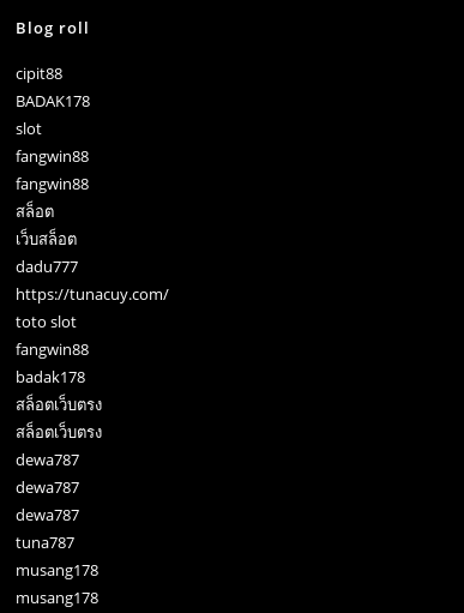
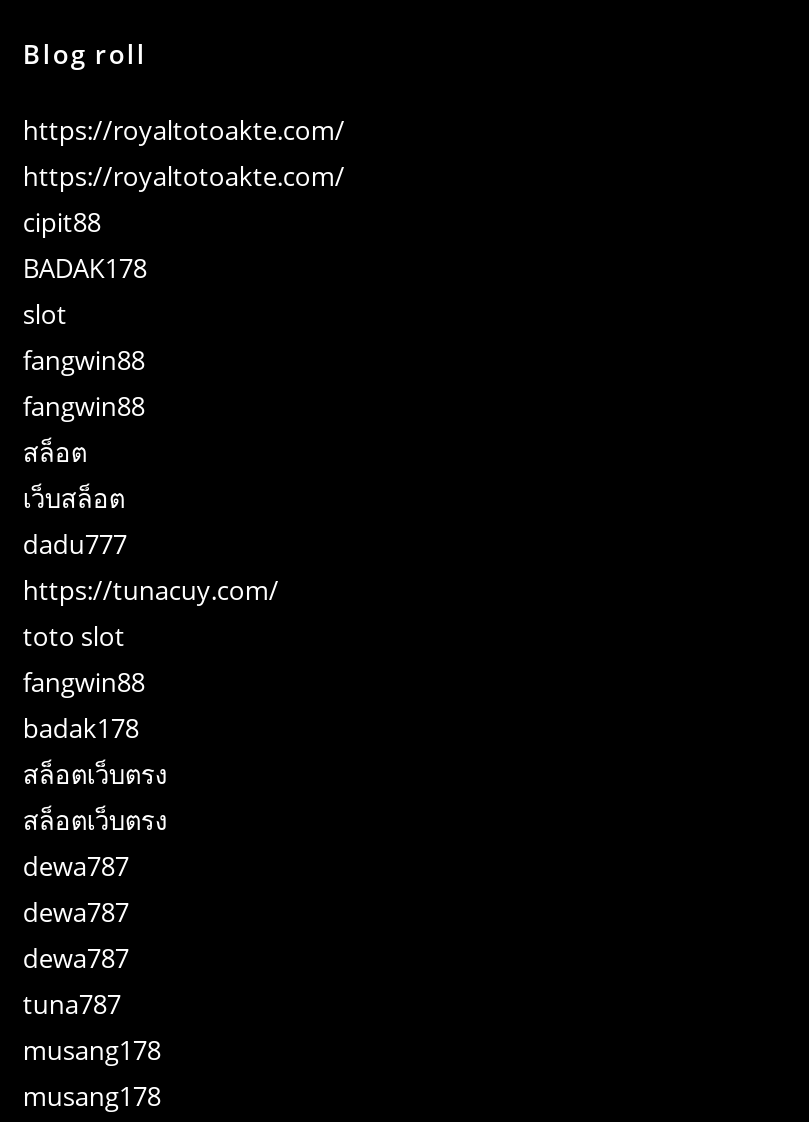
+ https://royaltotoakte.com/
+ https://royaltotoakte.com/
